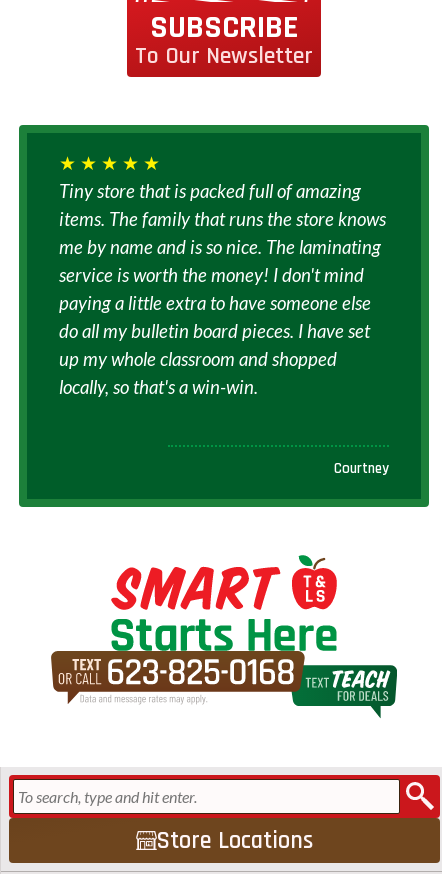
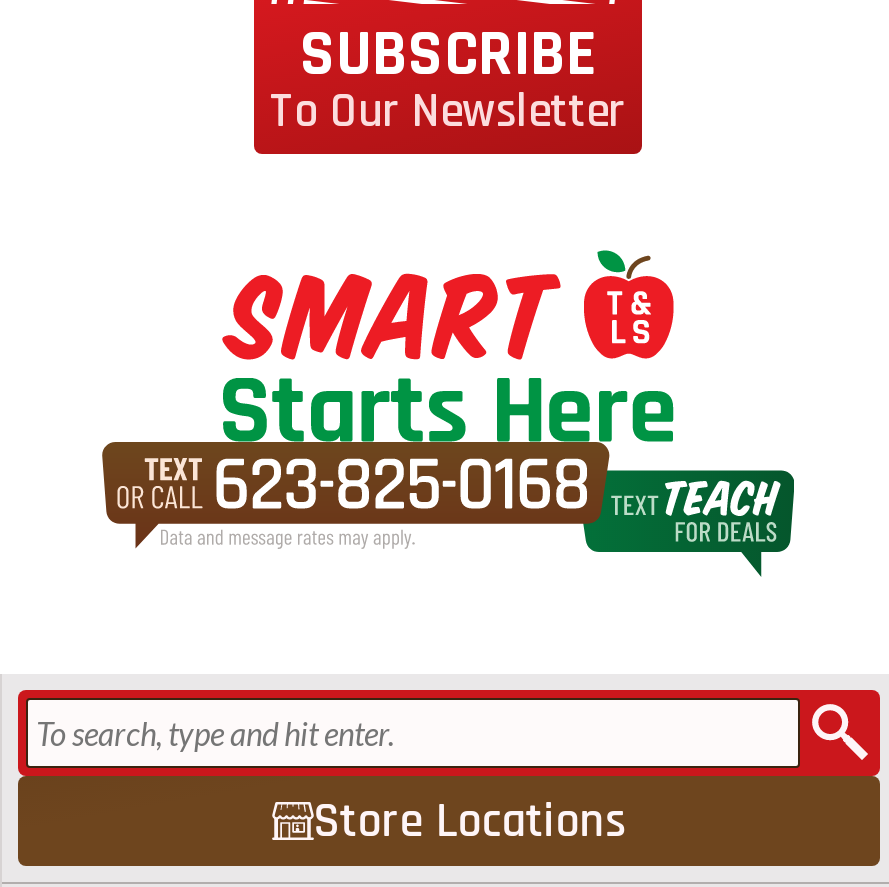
- [image]
- Tiny store that is packed full of amazing
- items. The family that runs the store knows
- me by name and is so nice. The laminating
- service is worth the money! I don't mind
- paying a little extra to have someone else
- do all my bulletin board pieces. I have set
- up my whole classroom and shopped
- locally, so that's a win-win.

- Courtney
